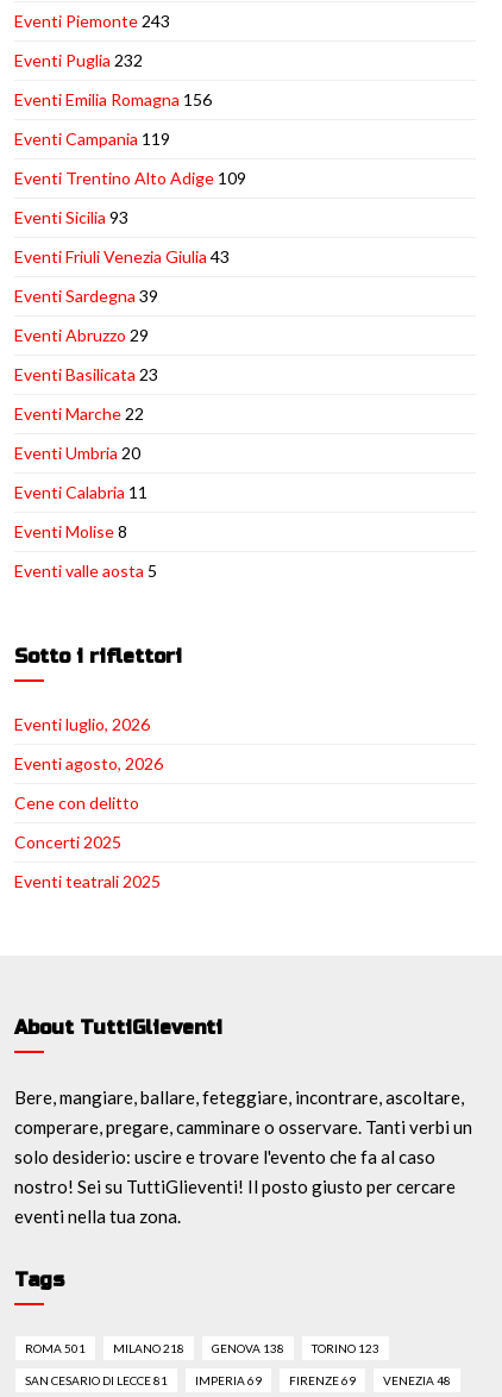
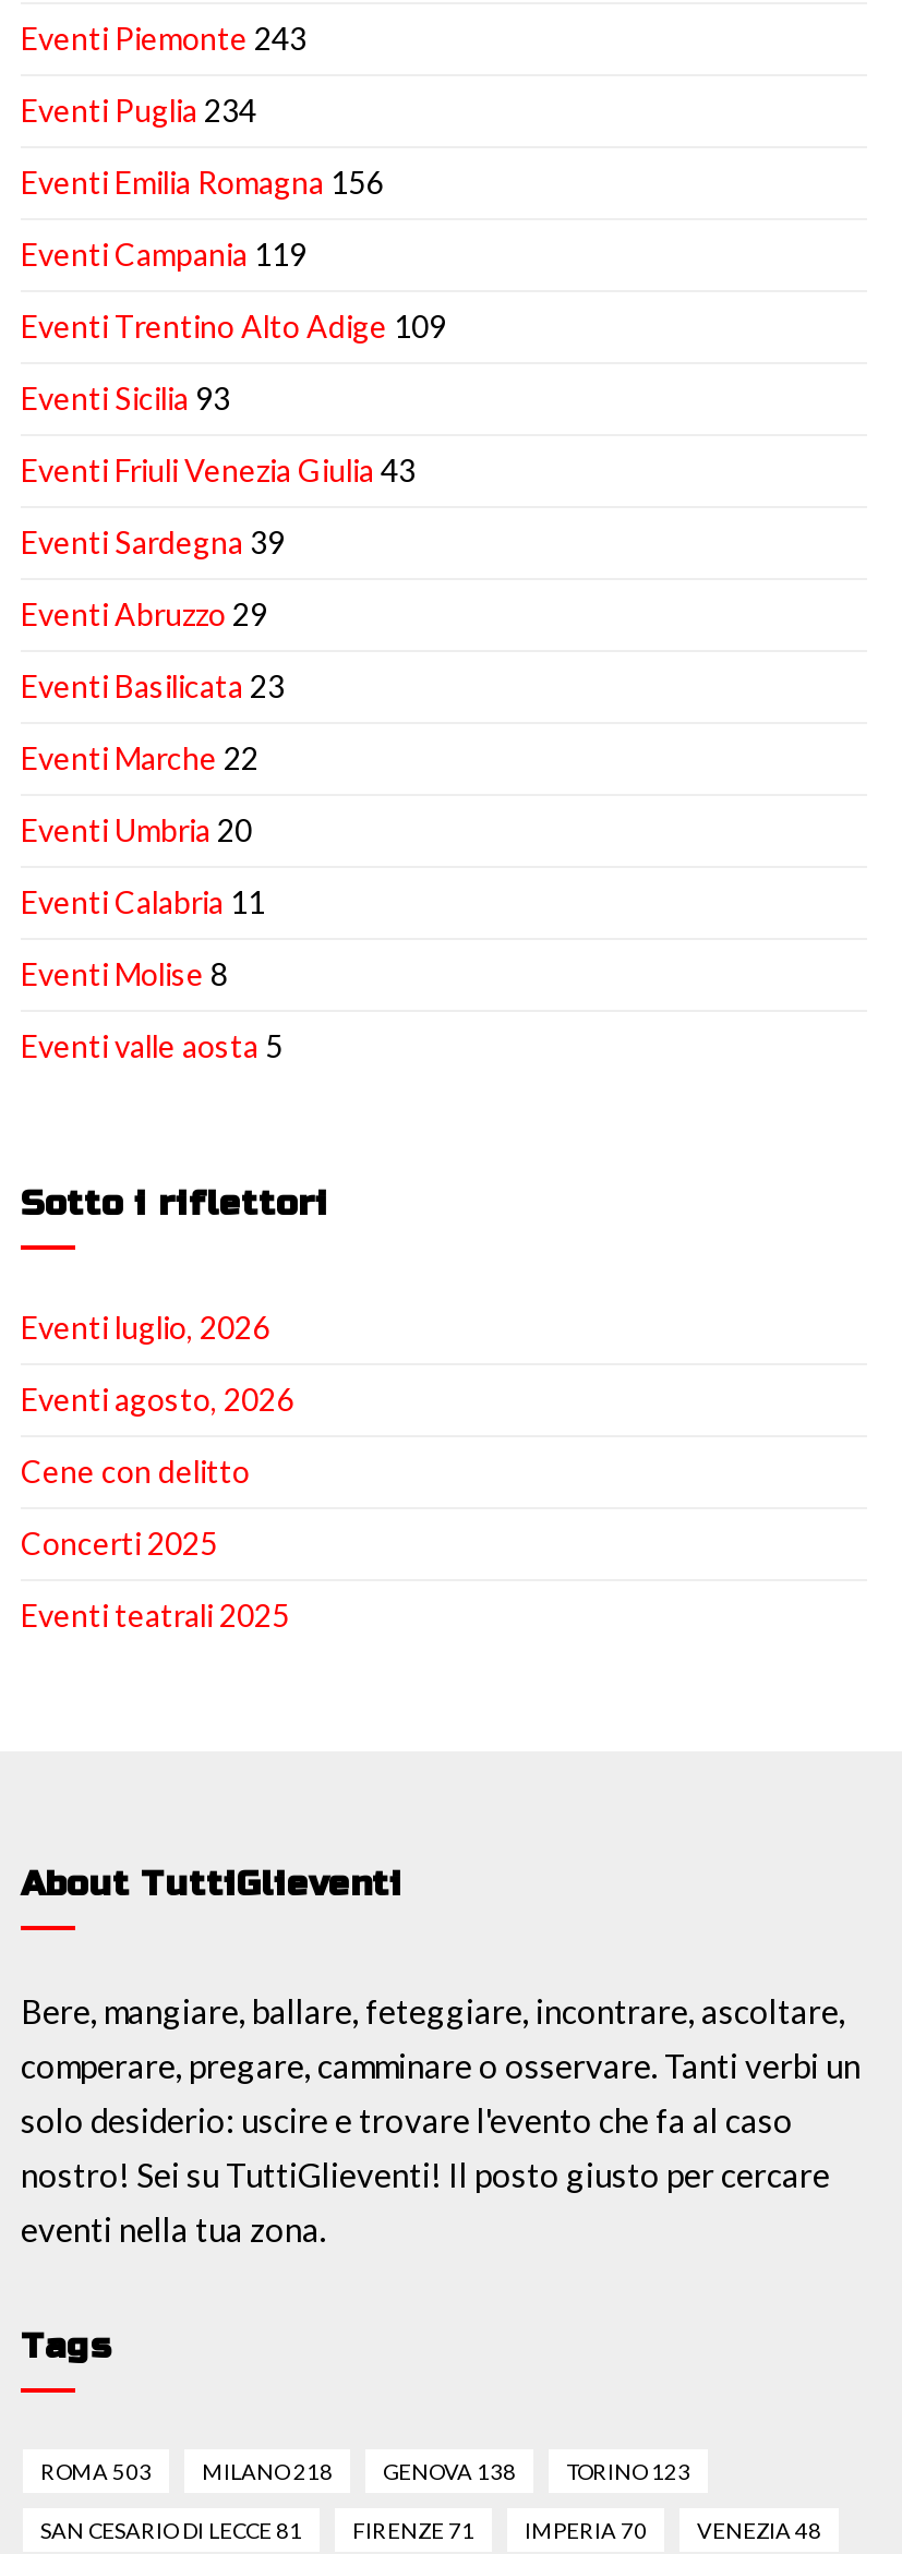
- Eventi Puglia 232
+ Eventi Puglia 234

- ROMA 501 MILANO 218 GENOVA 138 TORINO 123
+ ROMA 503 MILANO 218 GENOVA 138 TORINO 123

- IMPERIA 69
- FIRENZE 69
+ FIRENZE 71
+ IMPERIA 70
